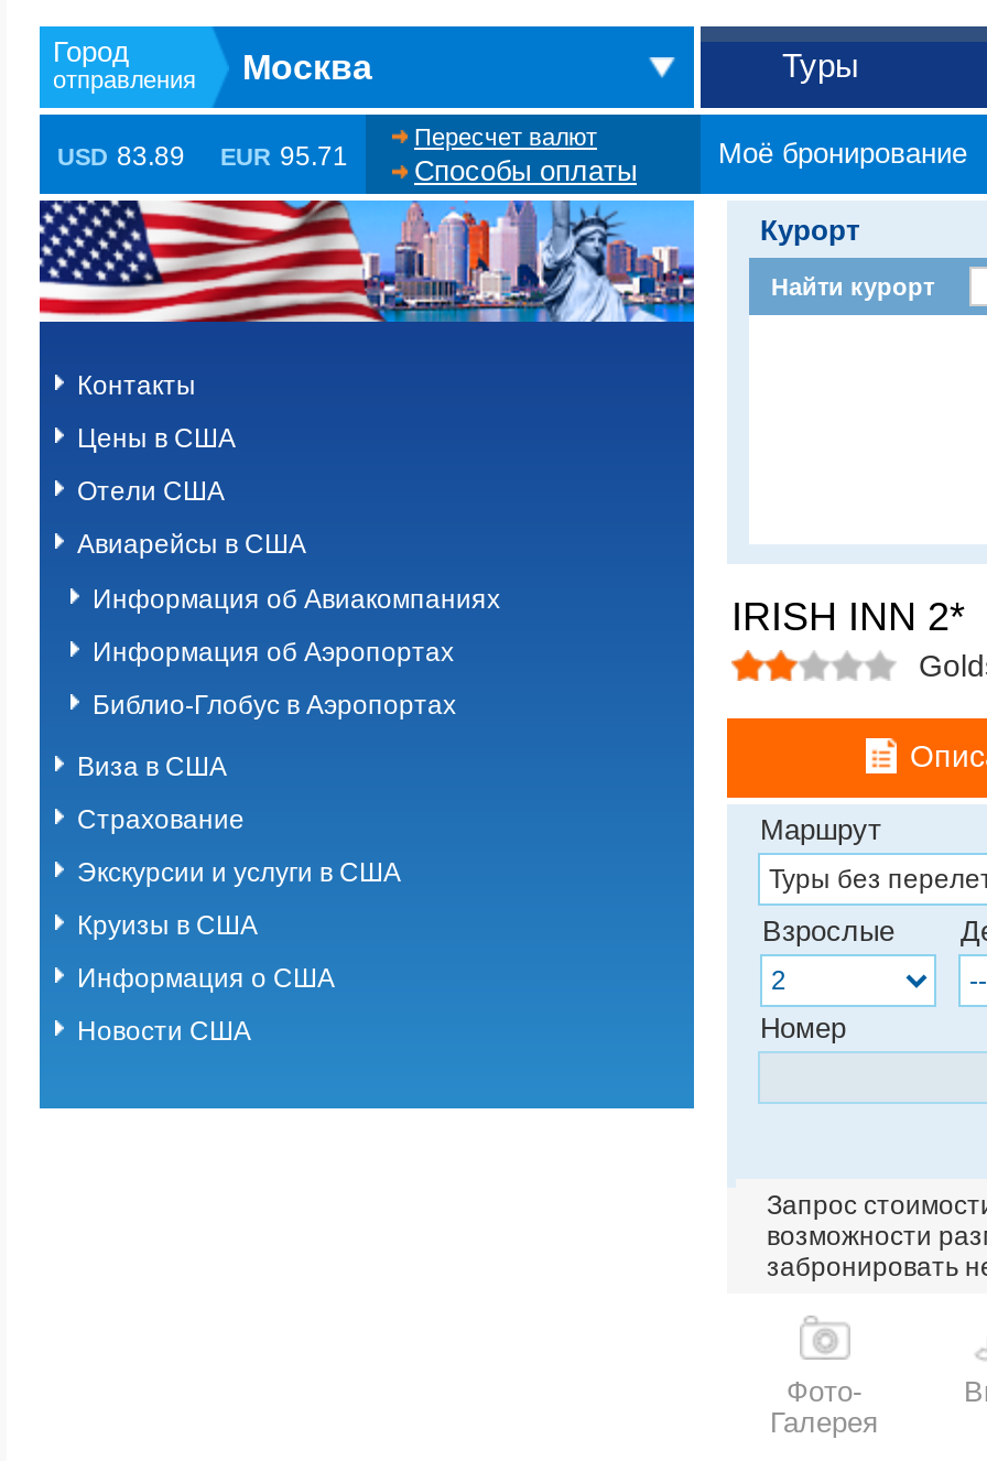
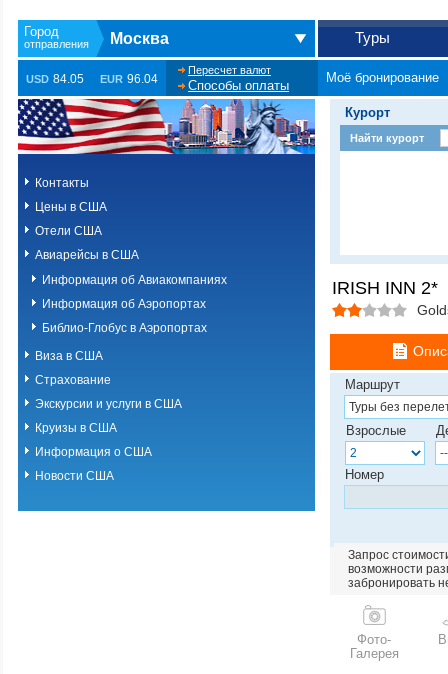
- USD 83.89
+ USD 84.05

- EUR 95.71
+ EUR 96.04
